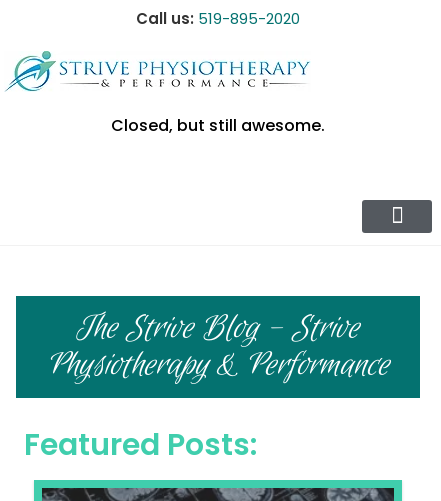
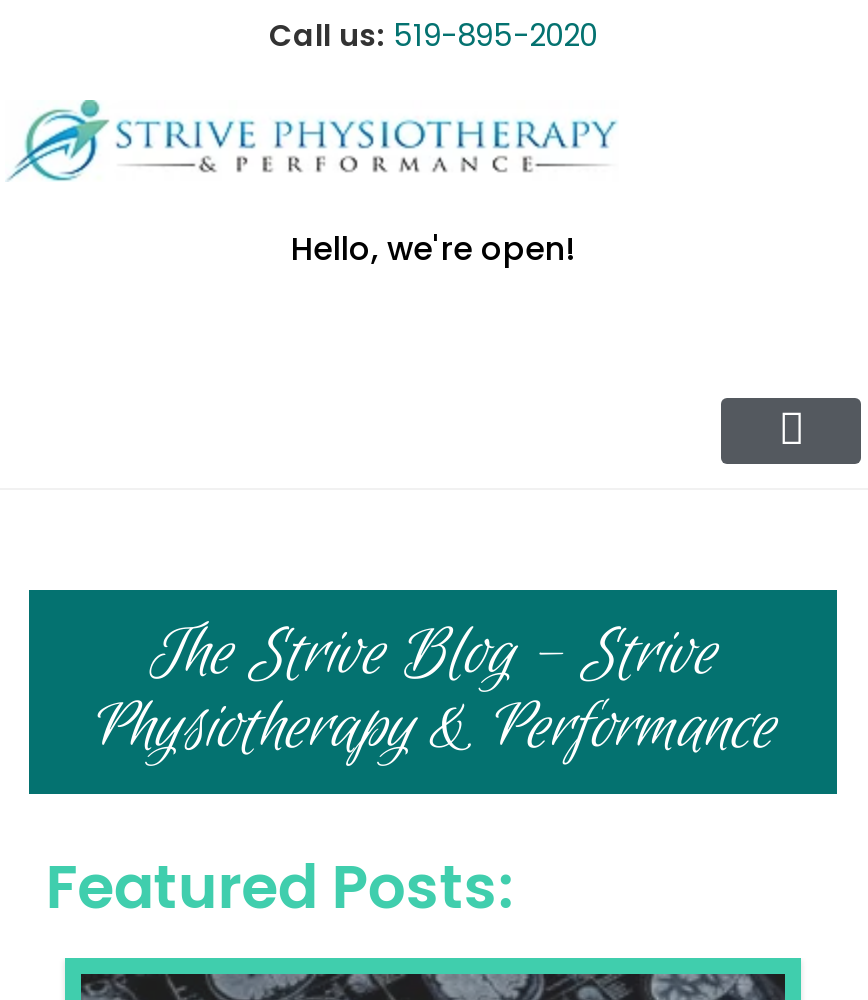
- Closed, but still awesome.
+ Hello, we're open!
